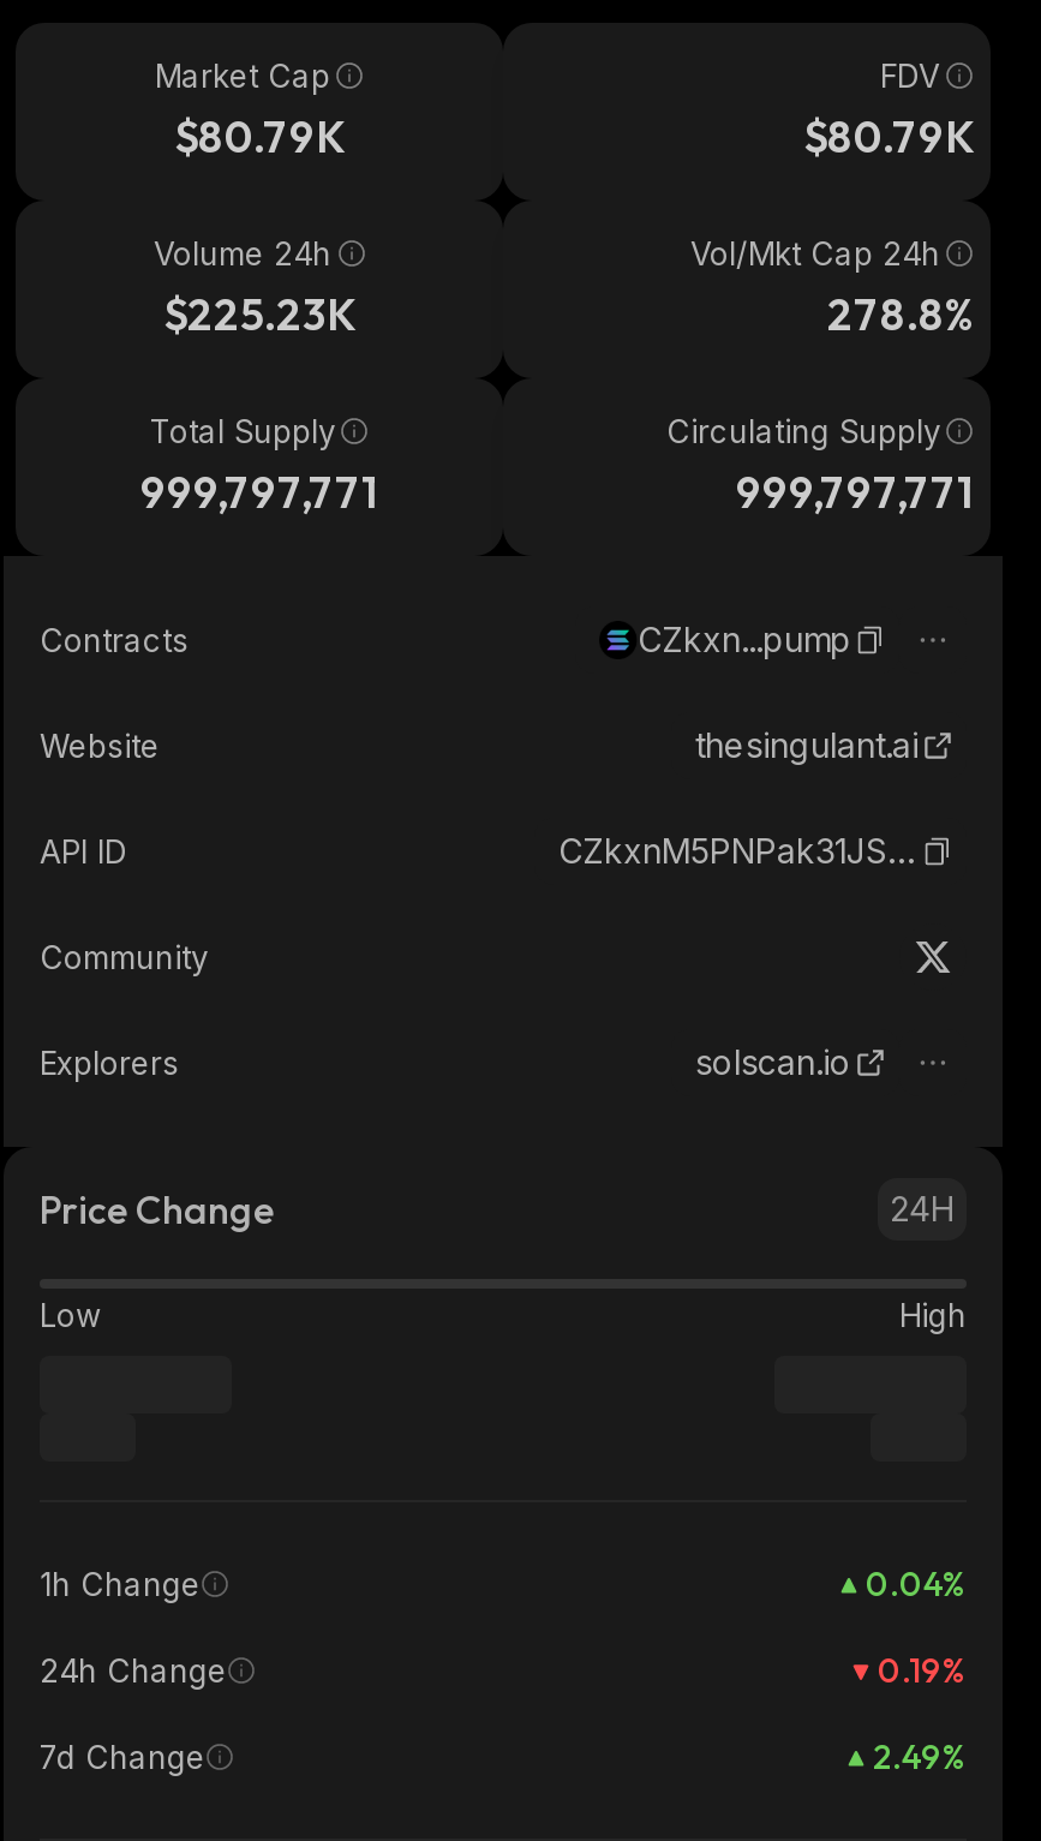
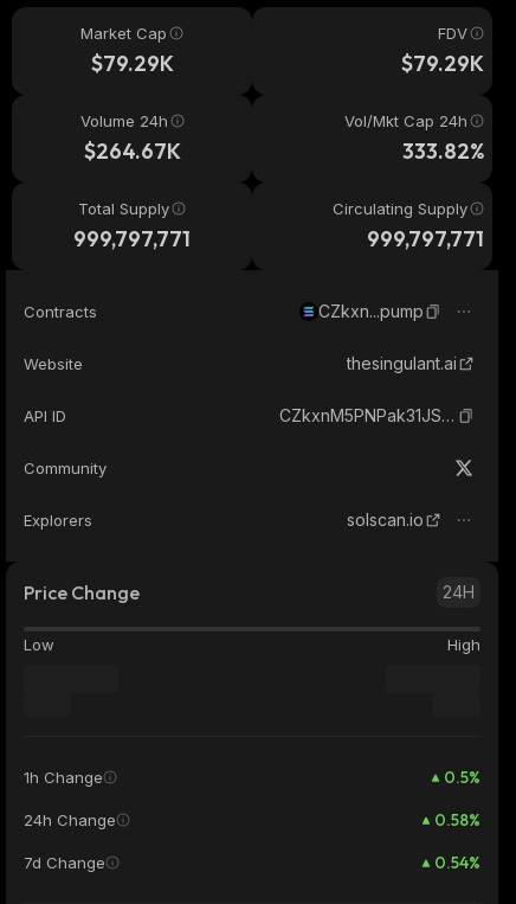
- $80.79K
+ $79.29K

- $80.79K
+ $79.29K

- $225.23K
+ $264.67K

- 278.8%
+ 333.82%

- 0.04%
+ 0.5%

- 0.19%
+ 0.58%

- 2.49%
+ 0.54%
